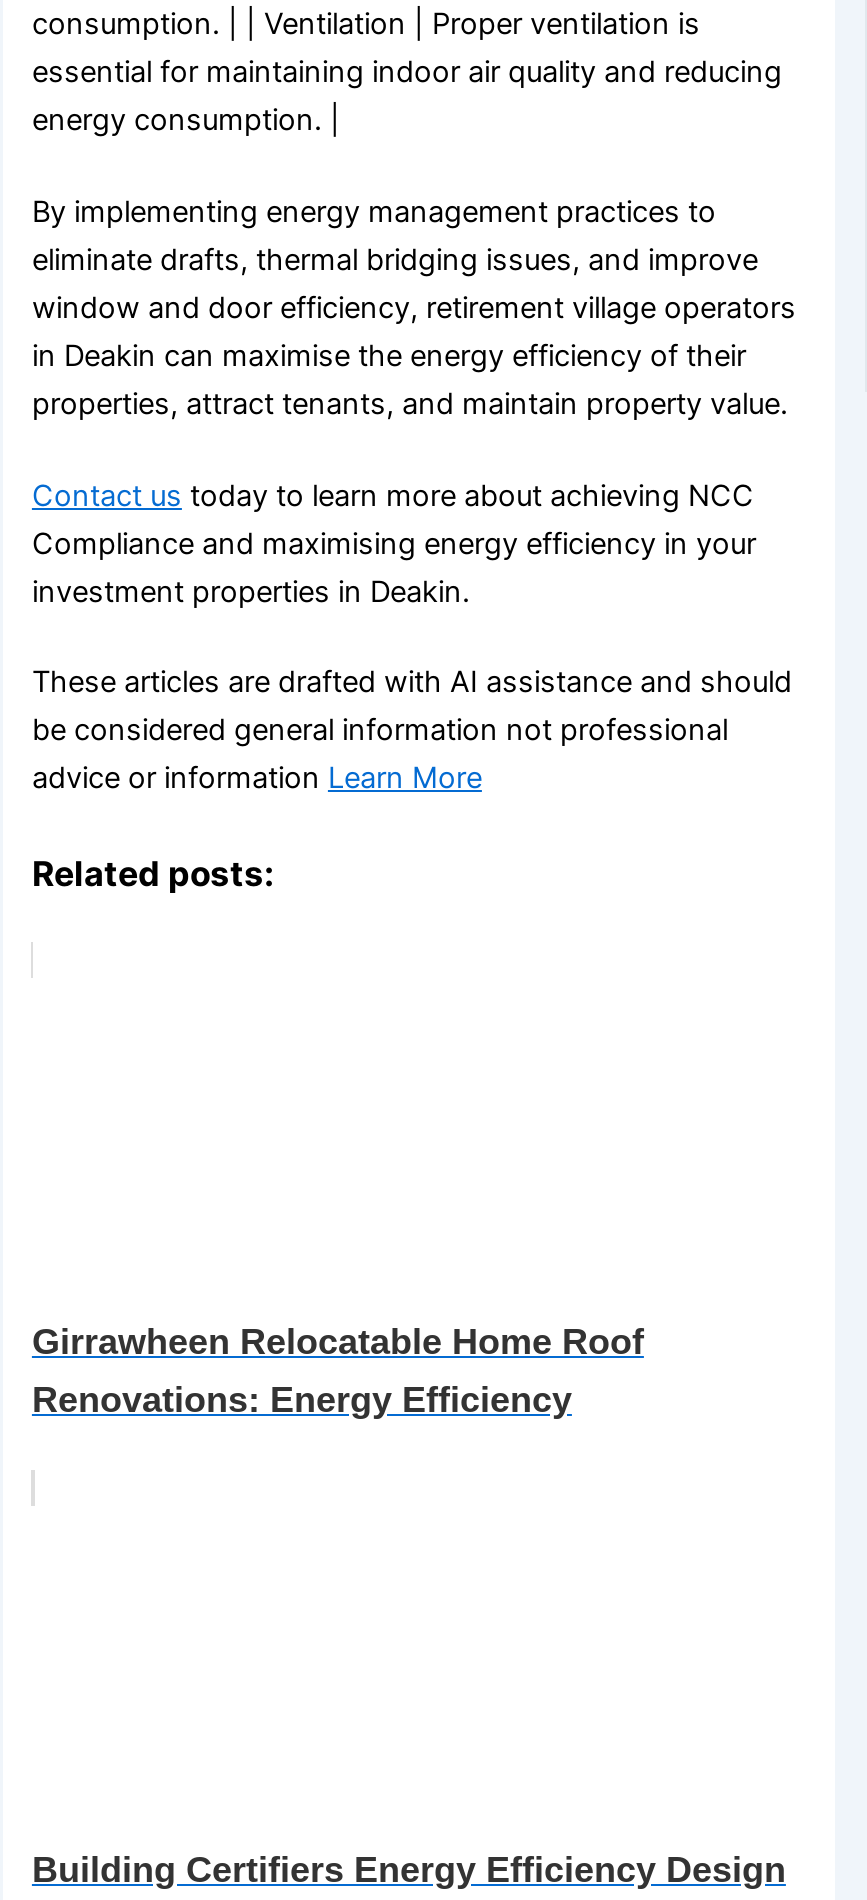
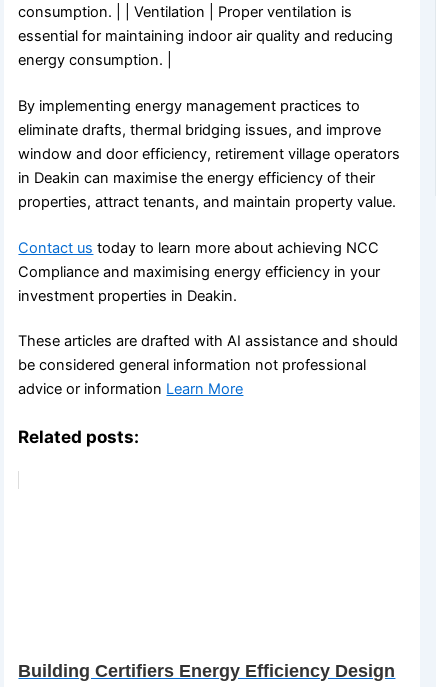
- Girrawheen Relocatable Home Roof
- Renovations: Energy Efficiency
